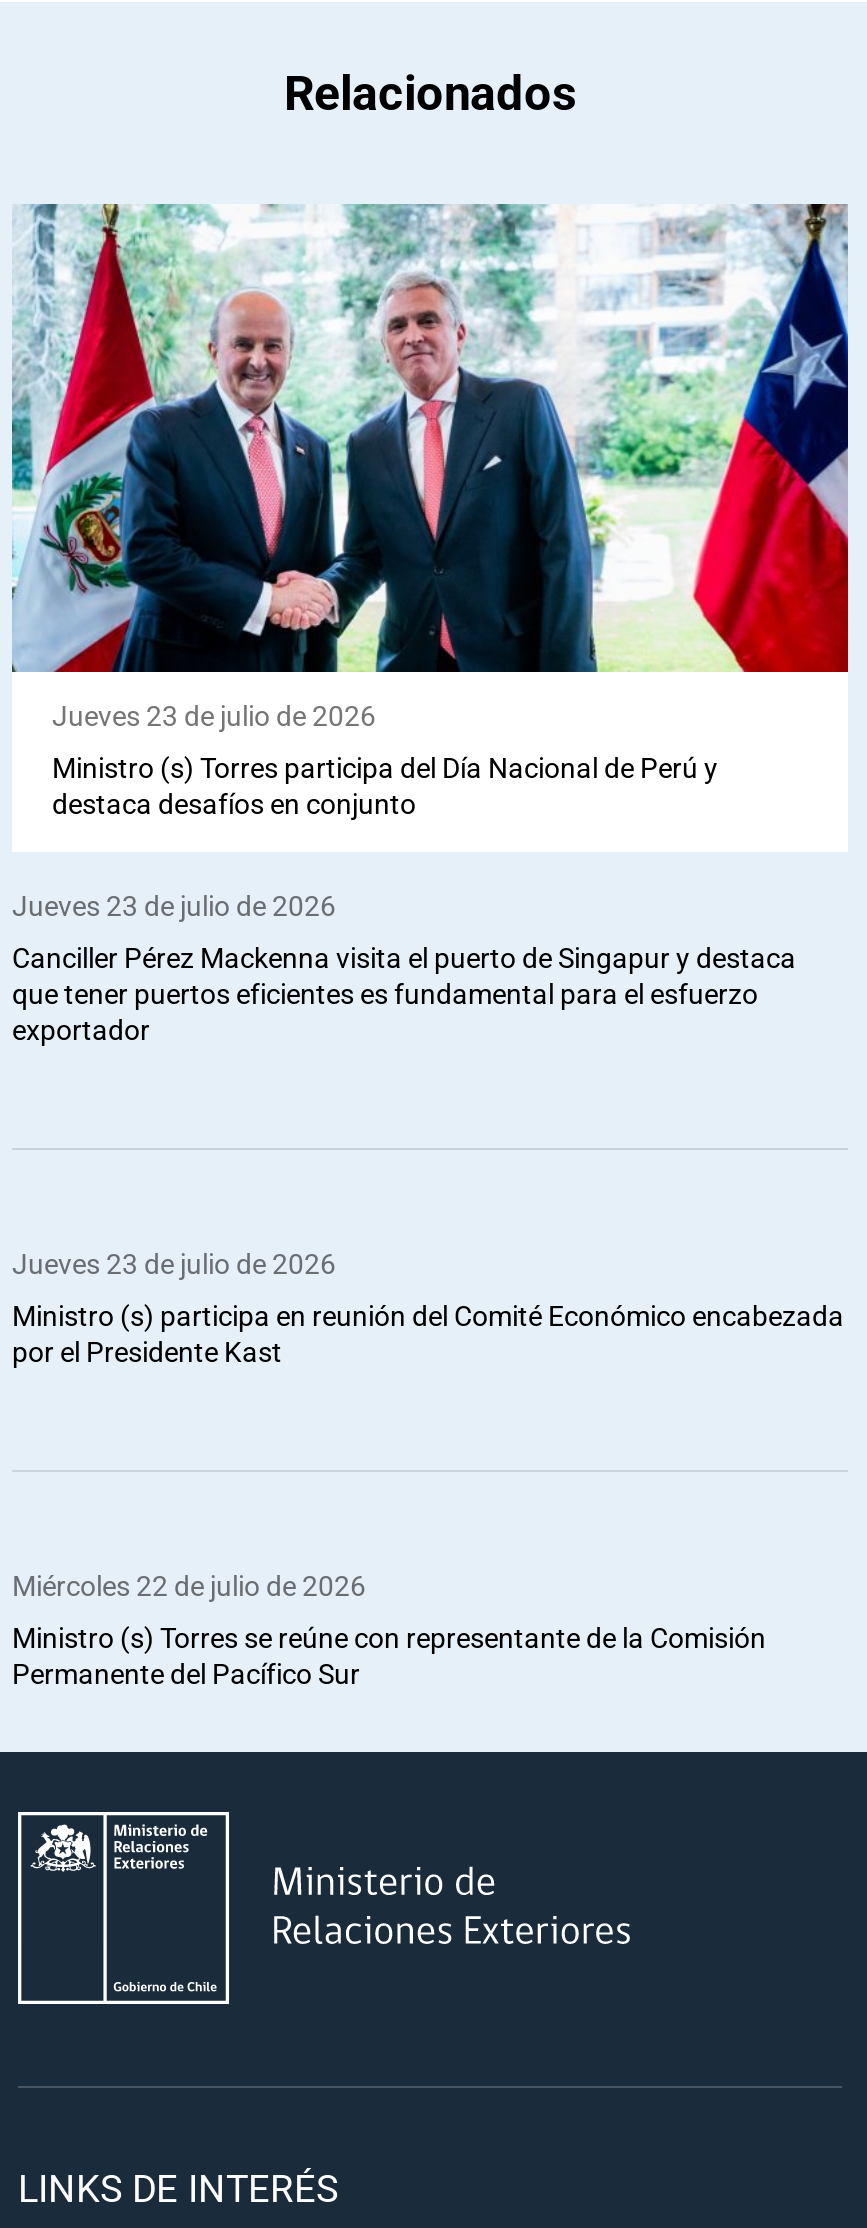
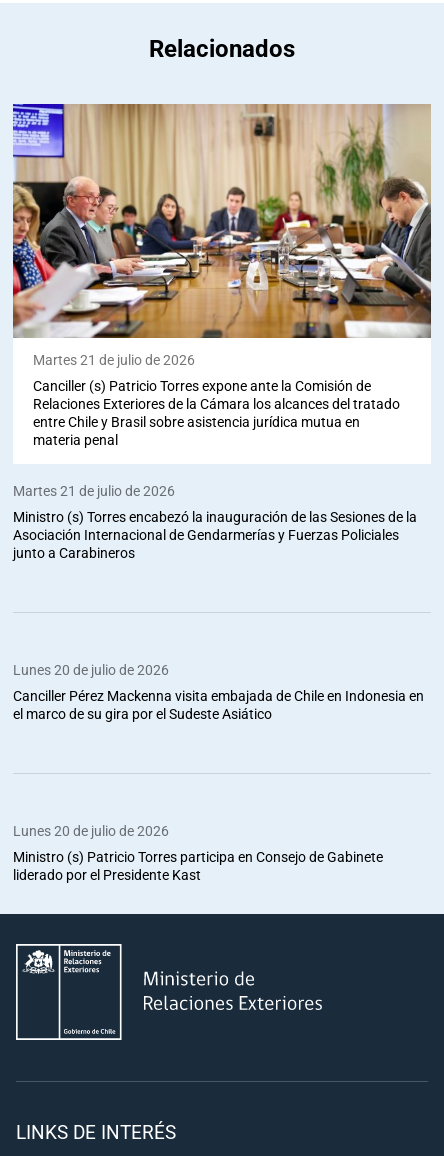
- [image]
- Jueves 23 de julio de 2026
- Ministro (s) Torres participa del Día Nacional de Perú y
- destaca desafíos en conjunto
+ [image]
+ Martes 21 de julio de 2026
+ Canciller (s) Patricio Torres expone ante la Comisión de
+ Relaciones Exteriores de la Cámara los alcances del tratado
+ entre Chile y Brasil sobre asistencia jurídica mutua en
+ materia penal

- Jueves 23 de julio de 2026
- Canciller Pérez Mackenna visita el puerto de Singapur y destaca
- que tener puertos eficientes es fundamental para el esfuerzo
- exportador
+ Martes 21 de julio de 2026
+ Ministro (s) Torres encabezó la inauguración de las Sesiones de la
+ Asociación Internacional de Gendarmerías y Fuerzas Policiales
+ junto a Carabineros

- Jueves 23 de julio de 2026
- Ministro (s) participa en reunión del Comité Económico encabezada
- por el Presidente Kast
+ Lunes 20 de julio de 2026
+ Canciller Pérez Mackenna visita embajada de Chile en Indonesia en
+ el marco de su gira por el Sudeste Asiático

- Miércoles 22 de julio de 2026
- Ministro (s) Torres se reúne con representante de la Comisión
- Permanente del Pacífico Sur
+ Lunes 20 de julio de 2026
+ Ministro (s) Patricio Torres participa en Consejo de Gabinete
+ liderado por el Presidente Kast
